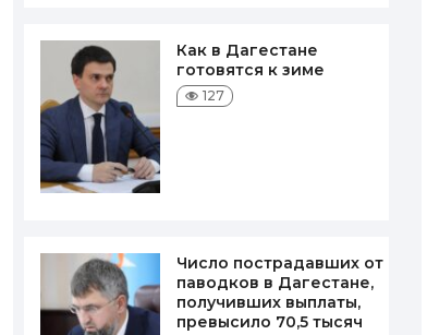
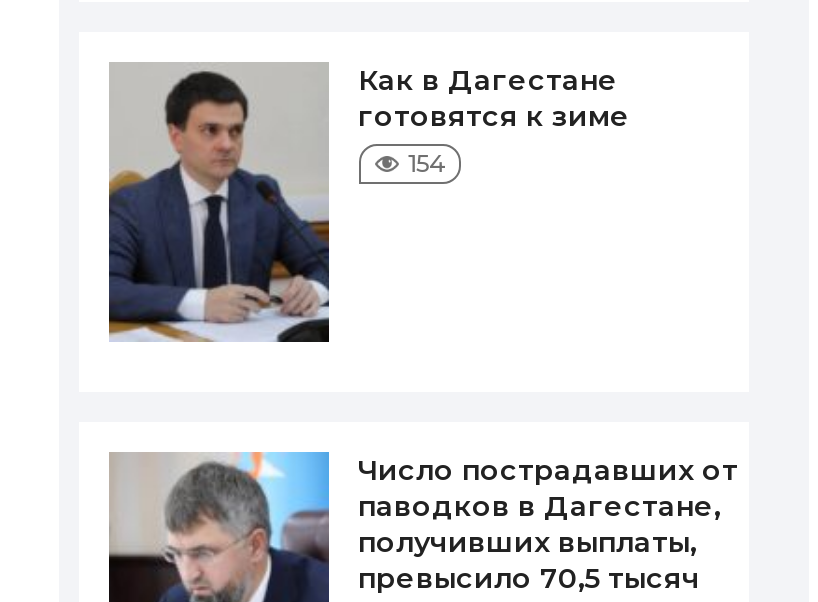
- 127
+ 154
